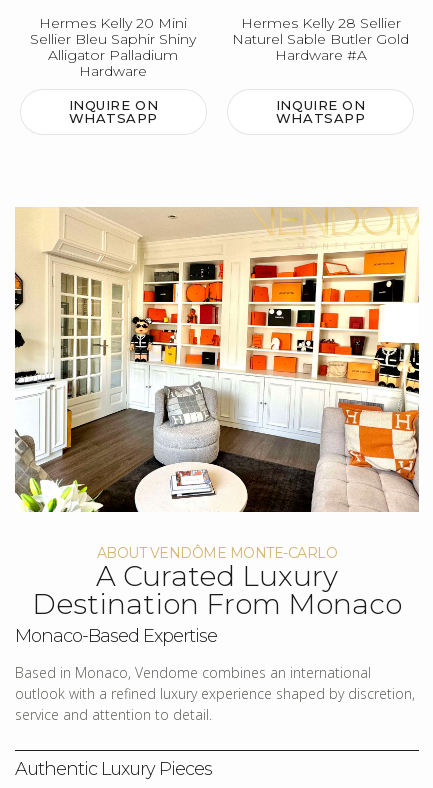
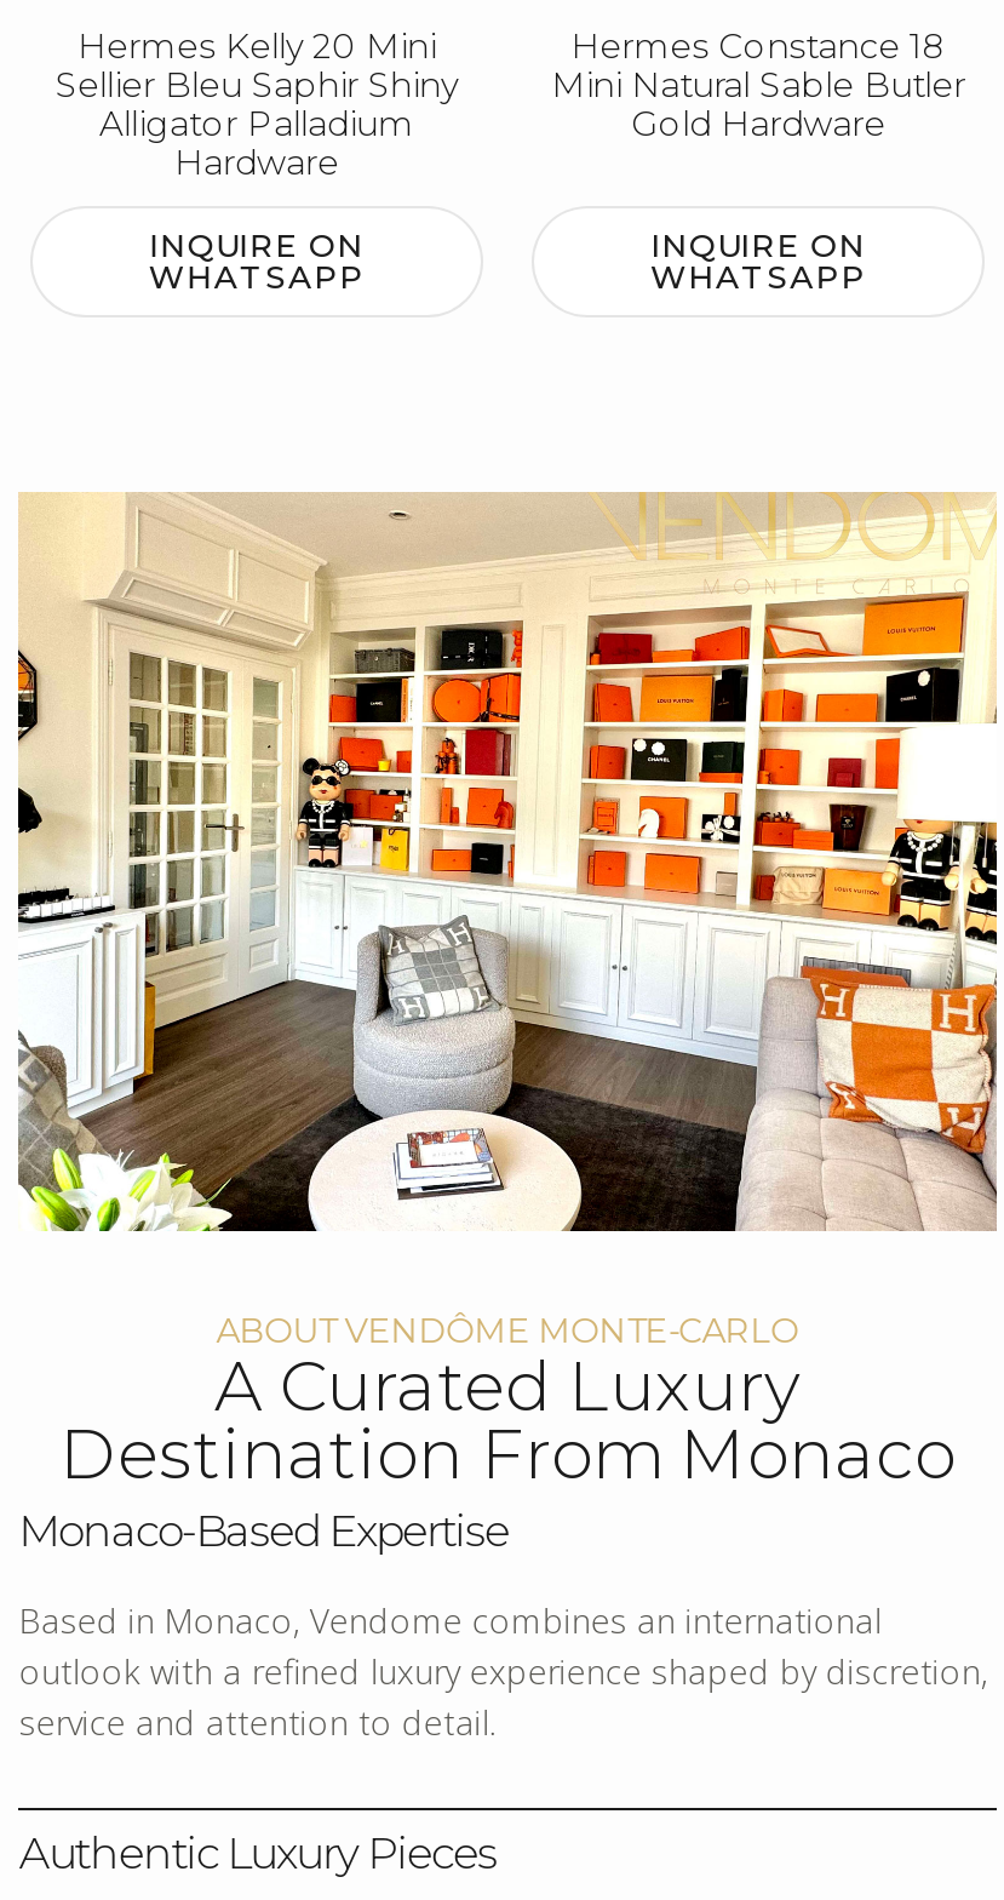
- Hermes Kelly 28 Sellier
- Naturel Sable Butler Gold
- Hardware #A
+ Hermes Constance 18
+ Mini Natural Sable Butler
+ Gold Hardware
